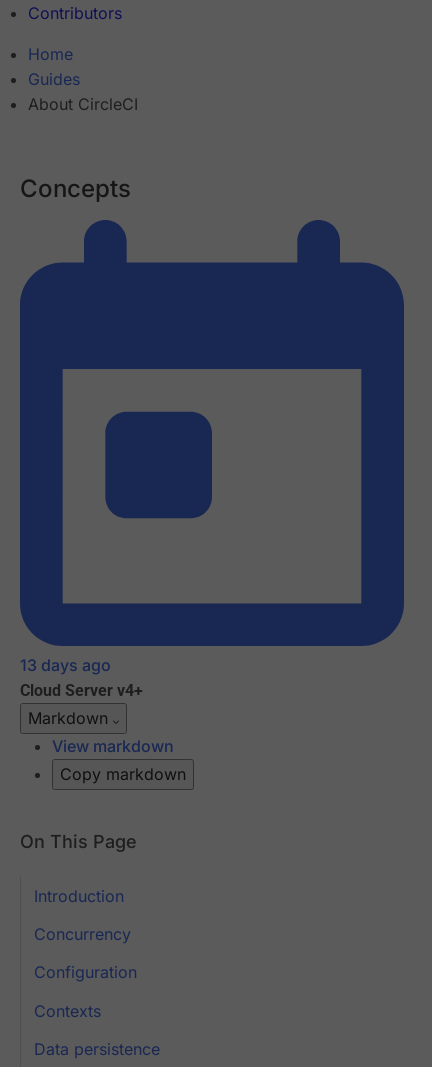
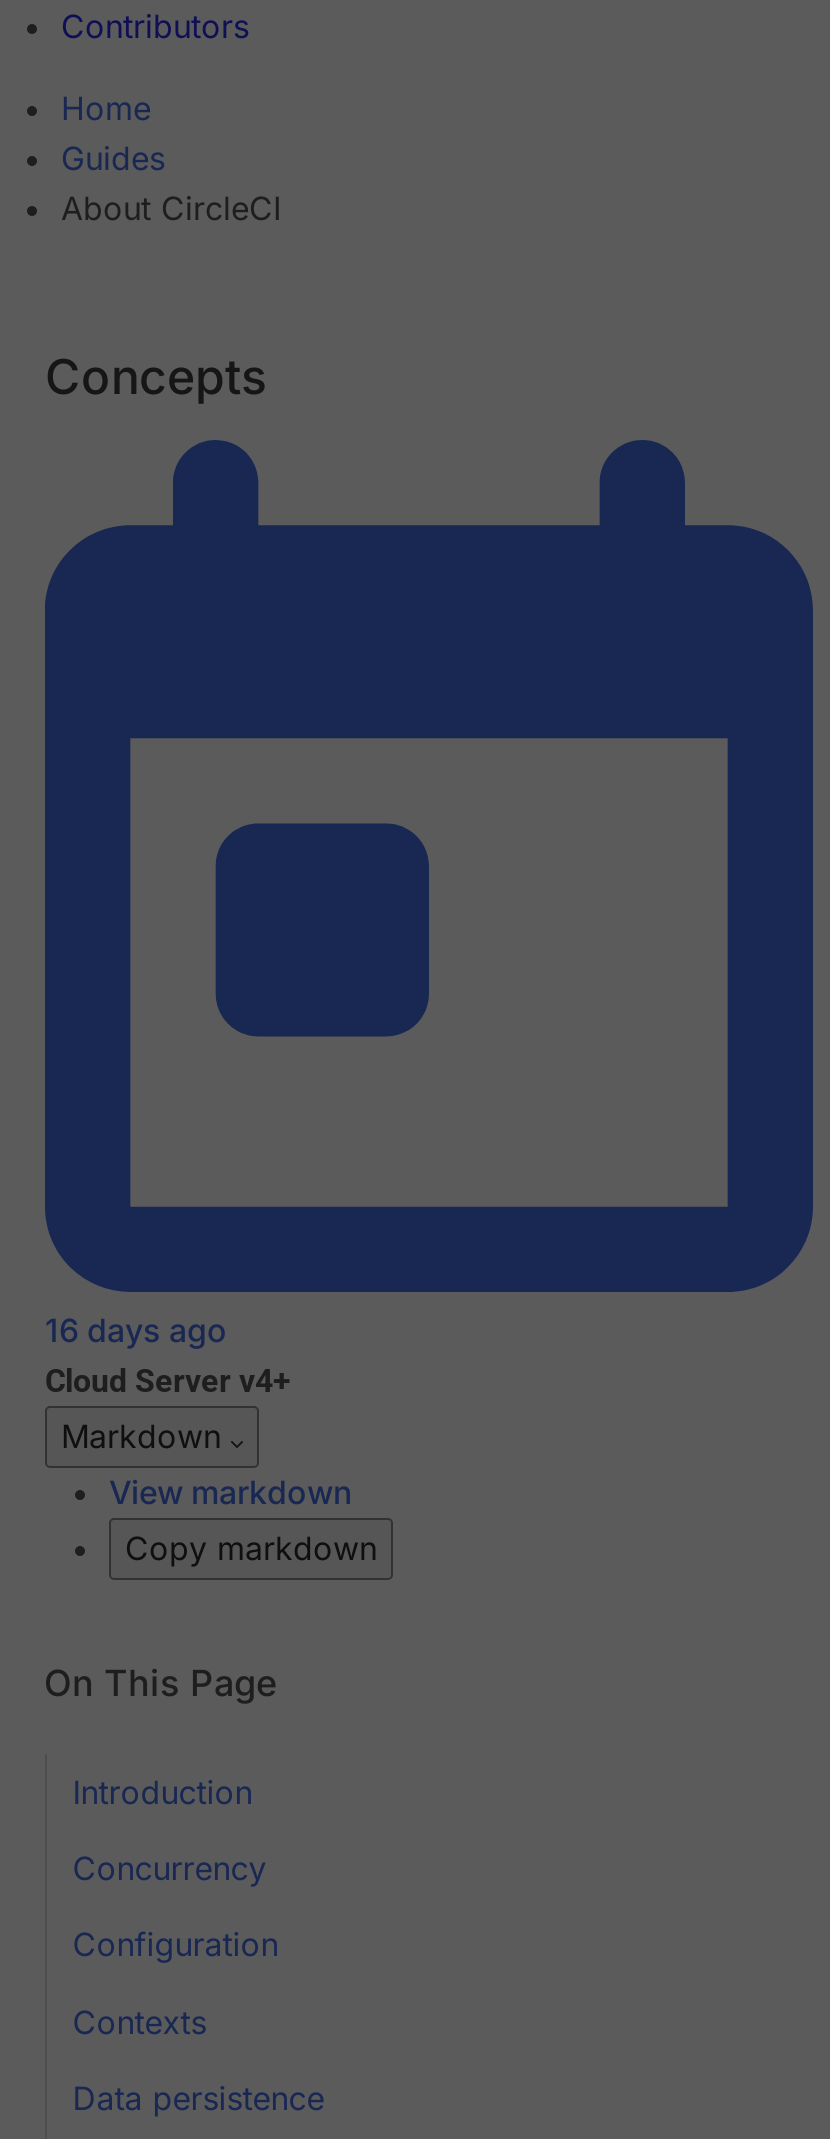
- 13 days ago
+ 16 days ago
